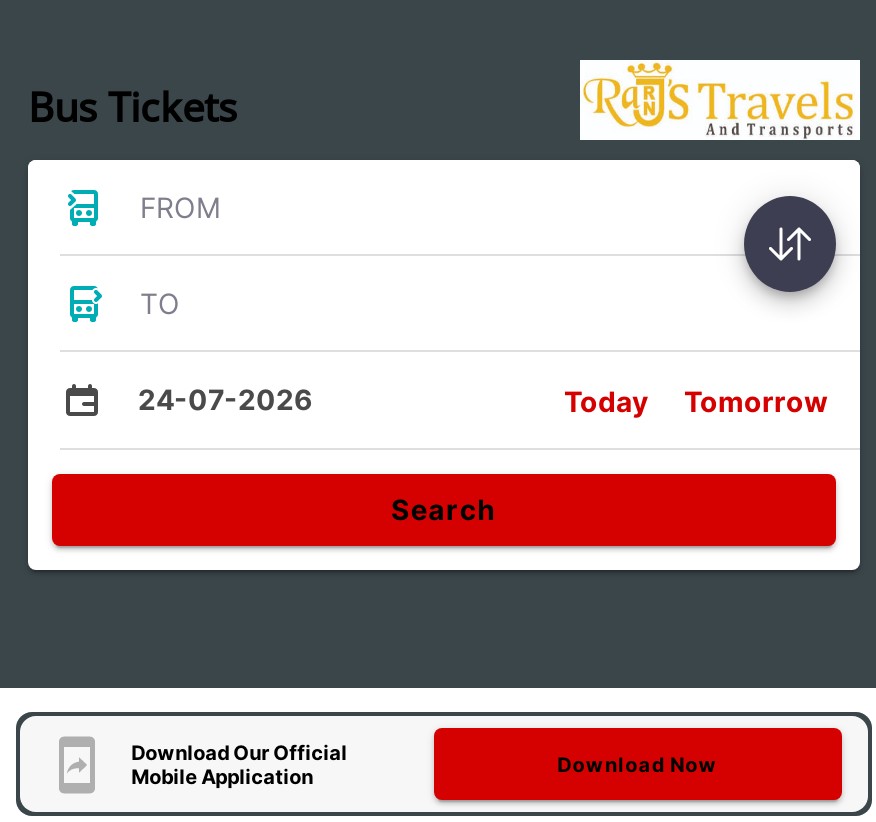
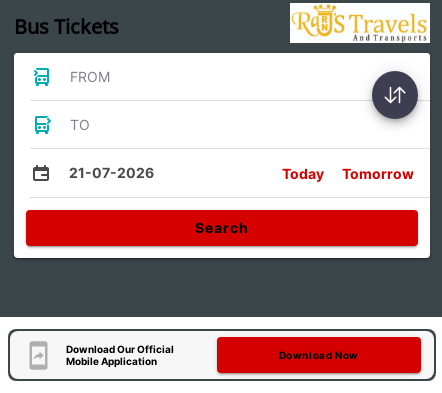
- 24-07-2026
+ 21-07-2026
